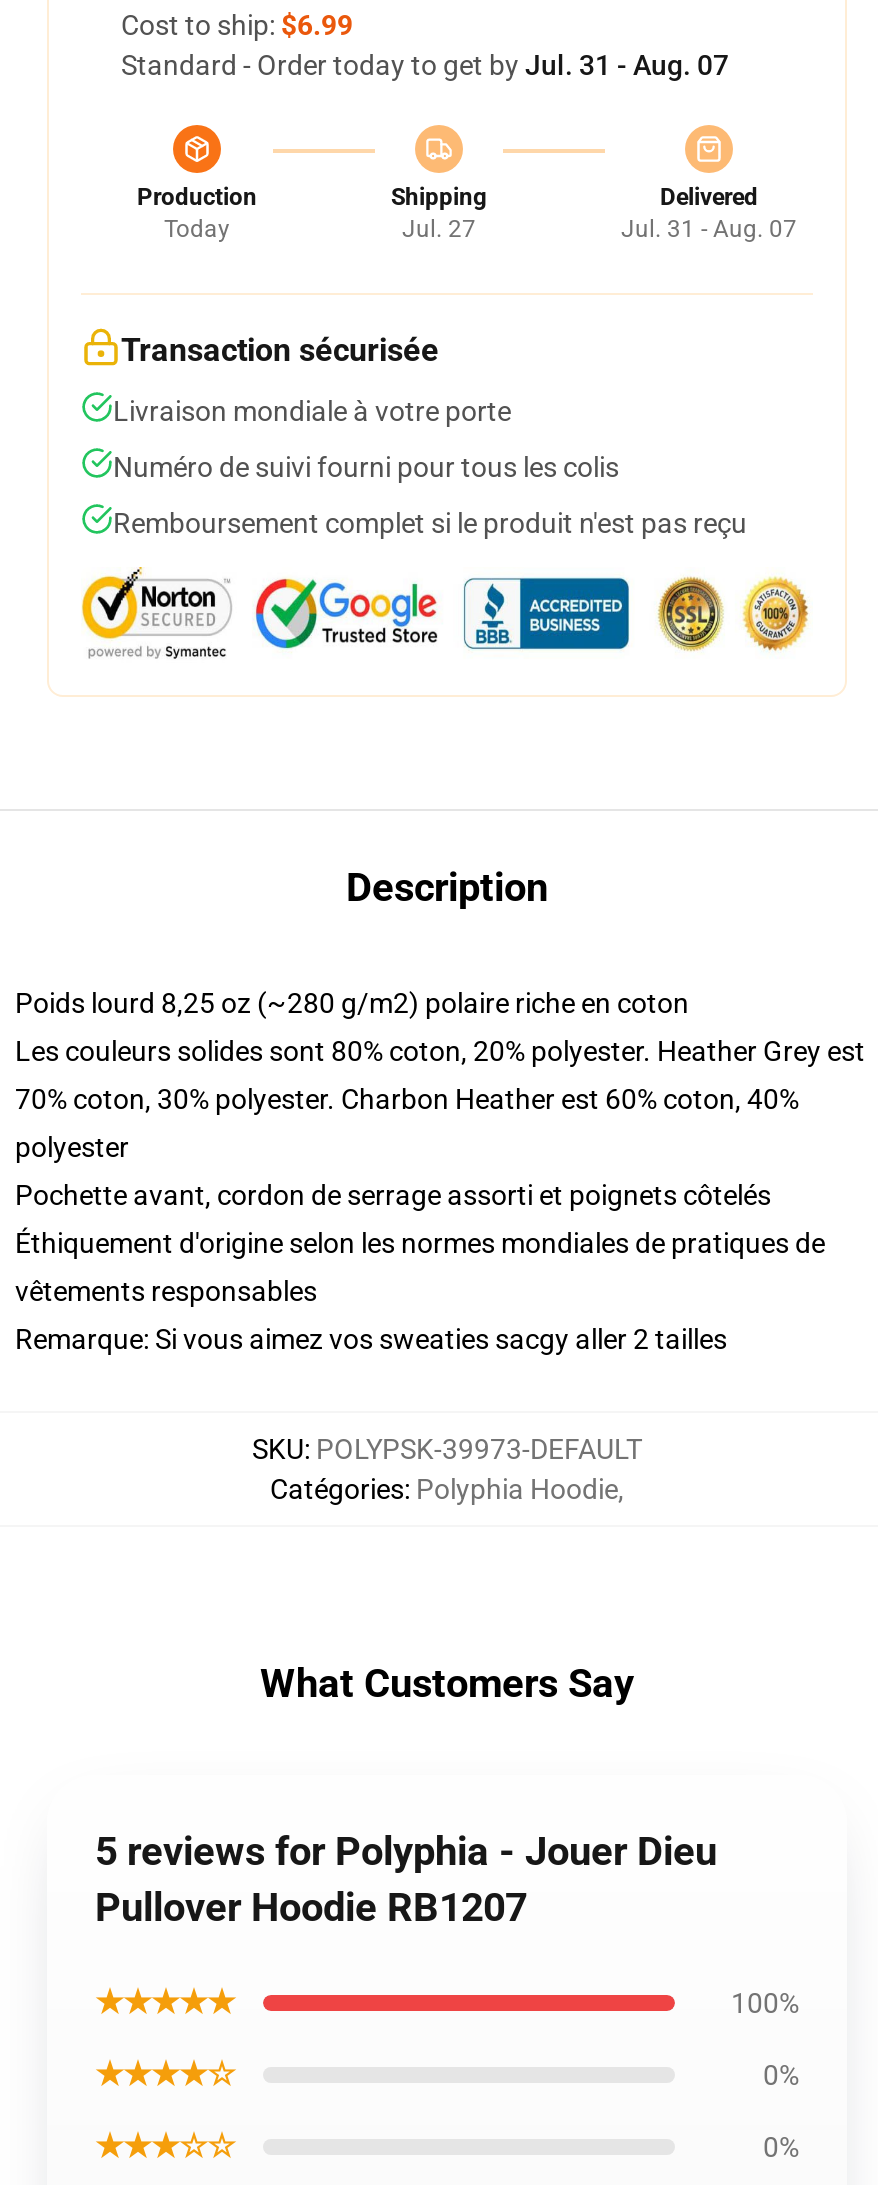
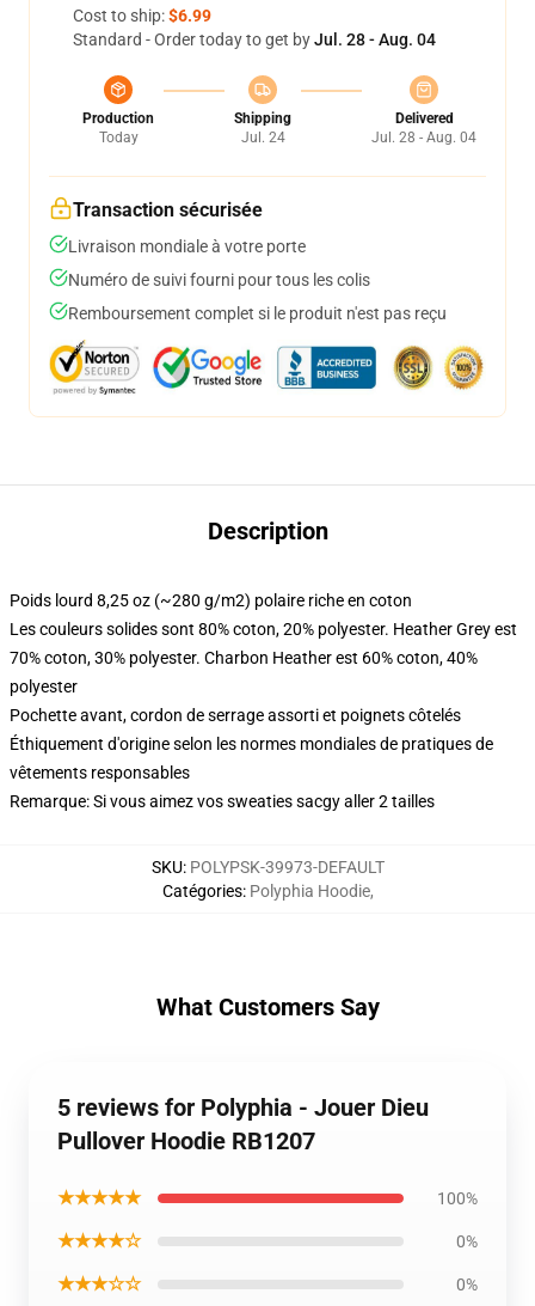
- Standard - Order today to get by Jul. 31 - Aug. 07
+ Standard - Order today to get by Jul. 28 - Aug. 04

- Jul. 27
+ Jul. 24

- Jul. 31 - Aug. 07
+ Jul. 28 - Aug. 04
